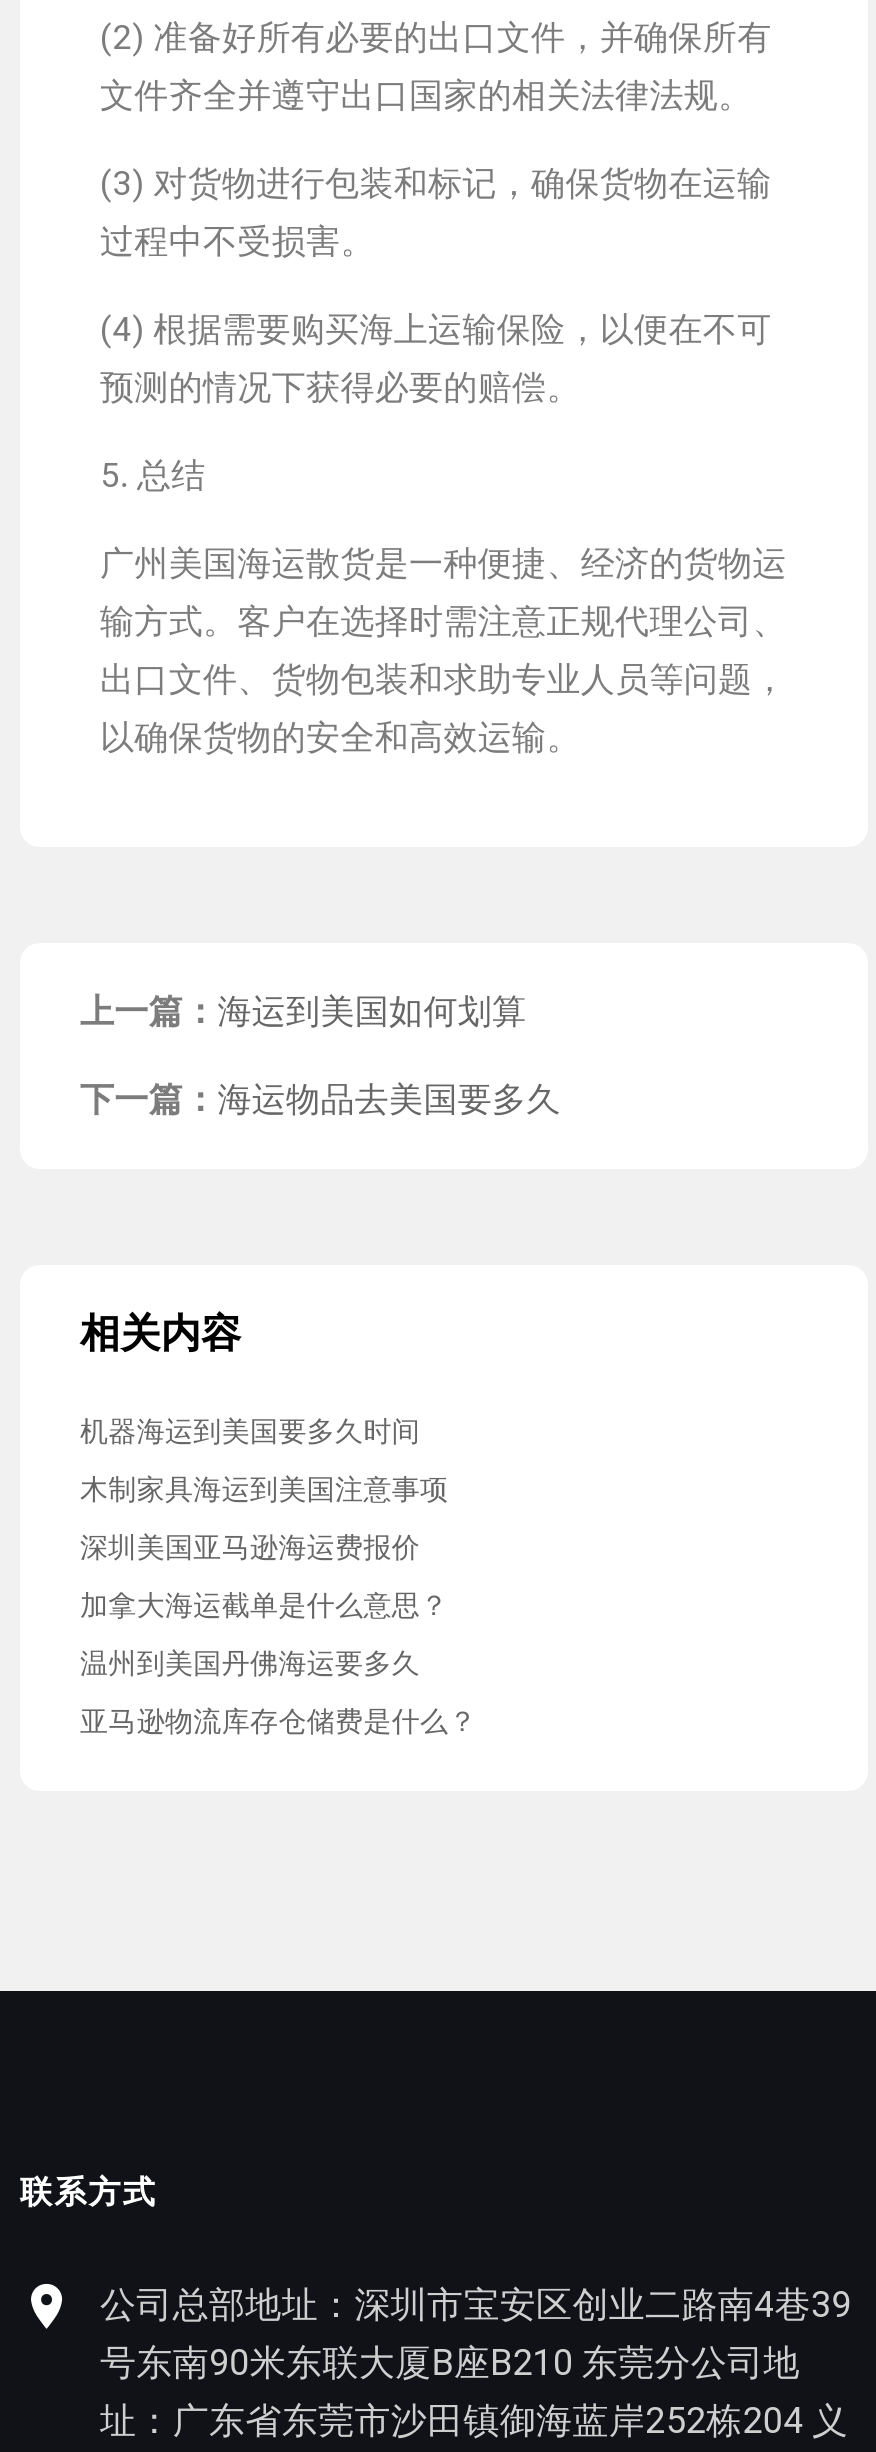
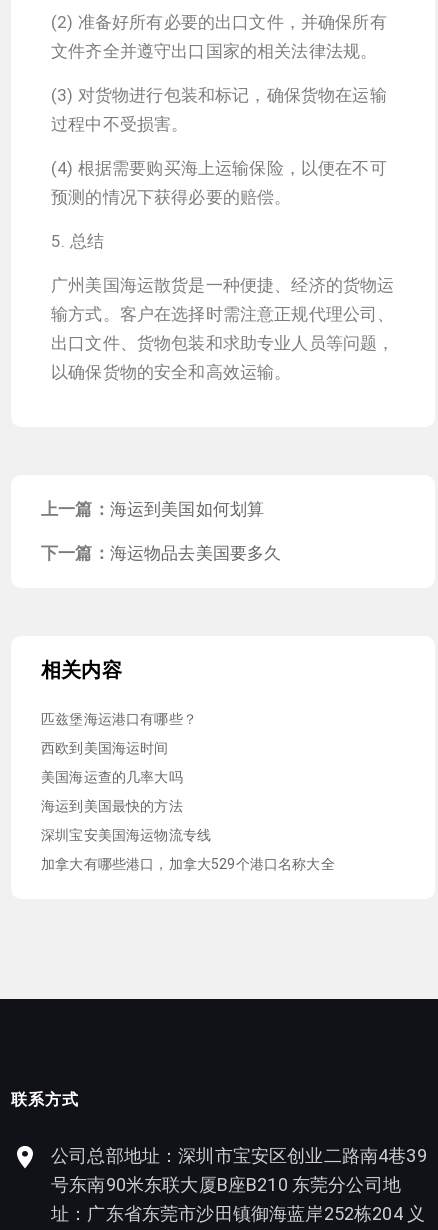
- 机器海运到美国要多久时间
+ 匹兹堡海运港口有哪些？

- 木制家具海运到美国注意事项
+ 西欧到美国海运时间

- 深圳美国亚马逊海运费报价
+ 美国海运查的几率大吗

- 加拿大海运截单是什么意思？
+ 海运到美国最快的方法

- 温州到美国丹佛海运要多久
+ 深圳宝安美国海运物流专线

- 亚马逊物流库存仓储费是什么？
+ 加拿大有哪些港口，加拿大529个港口名称大全
